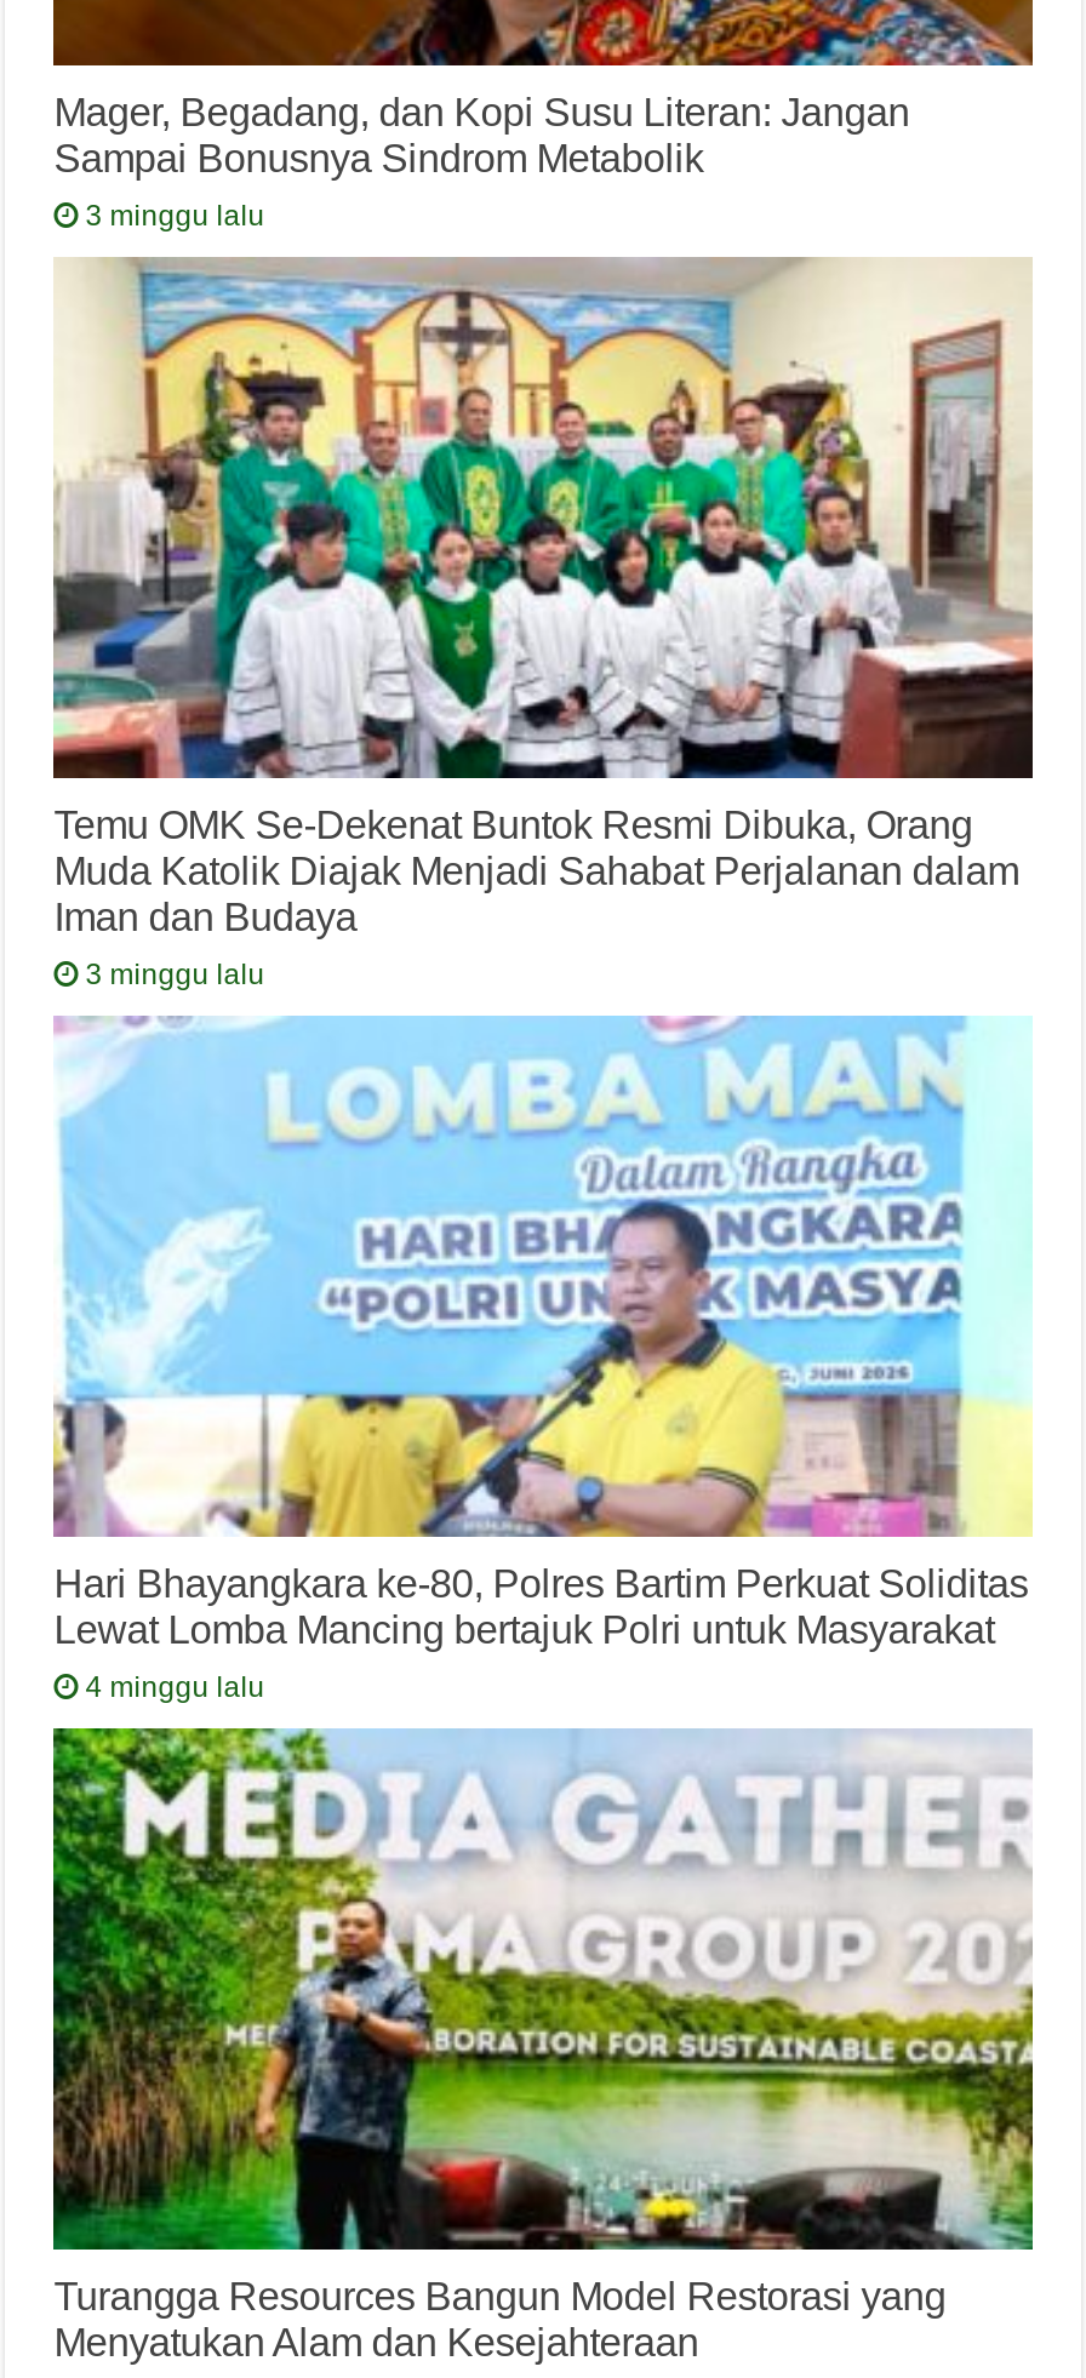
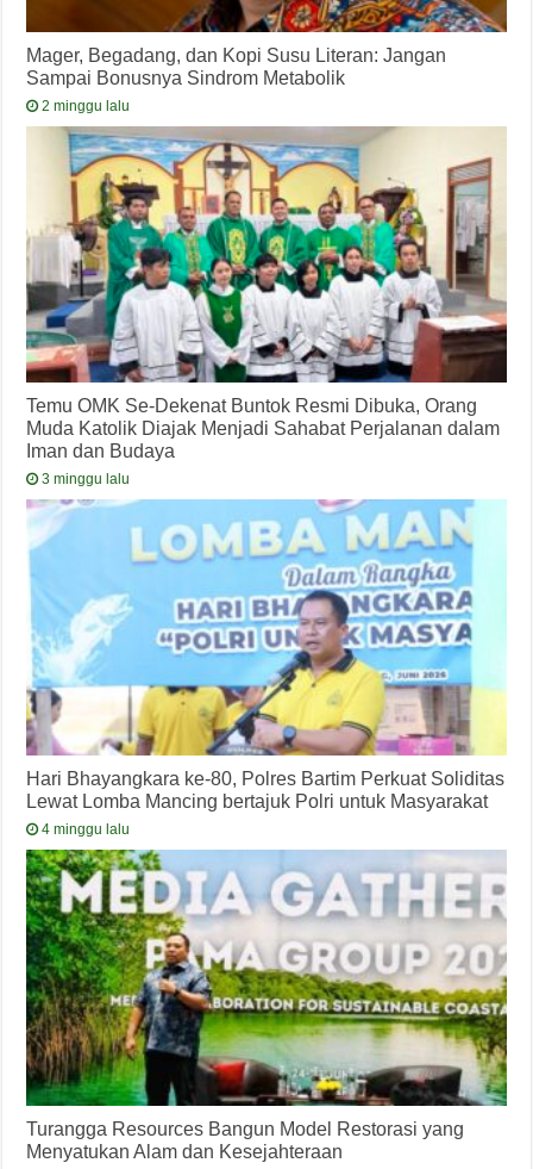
- 3 minggu lalu
+ 2 minggu lalu
